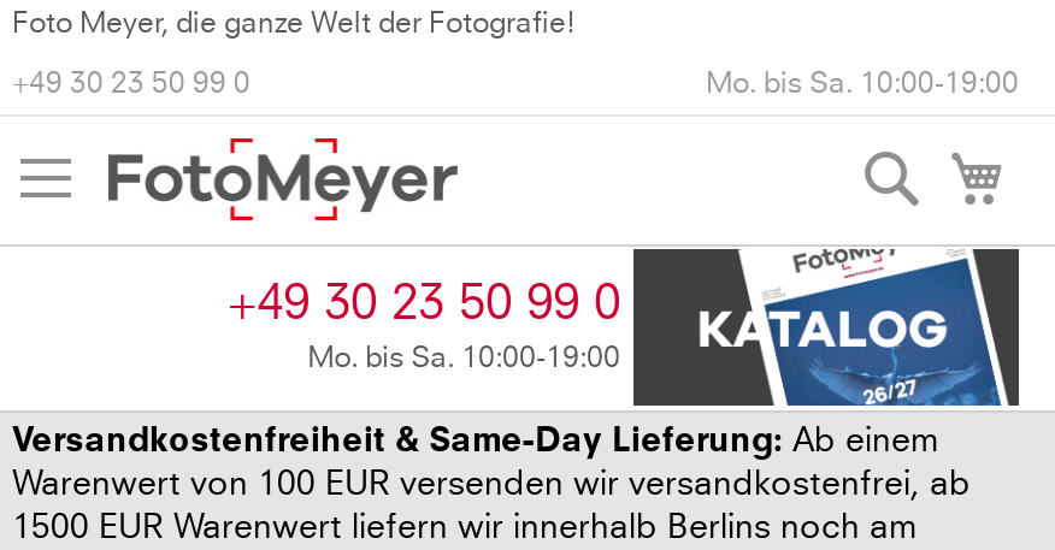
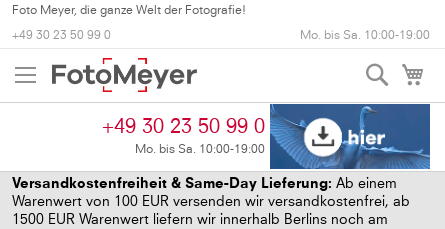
- [image]
+ [image]
